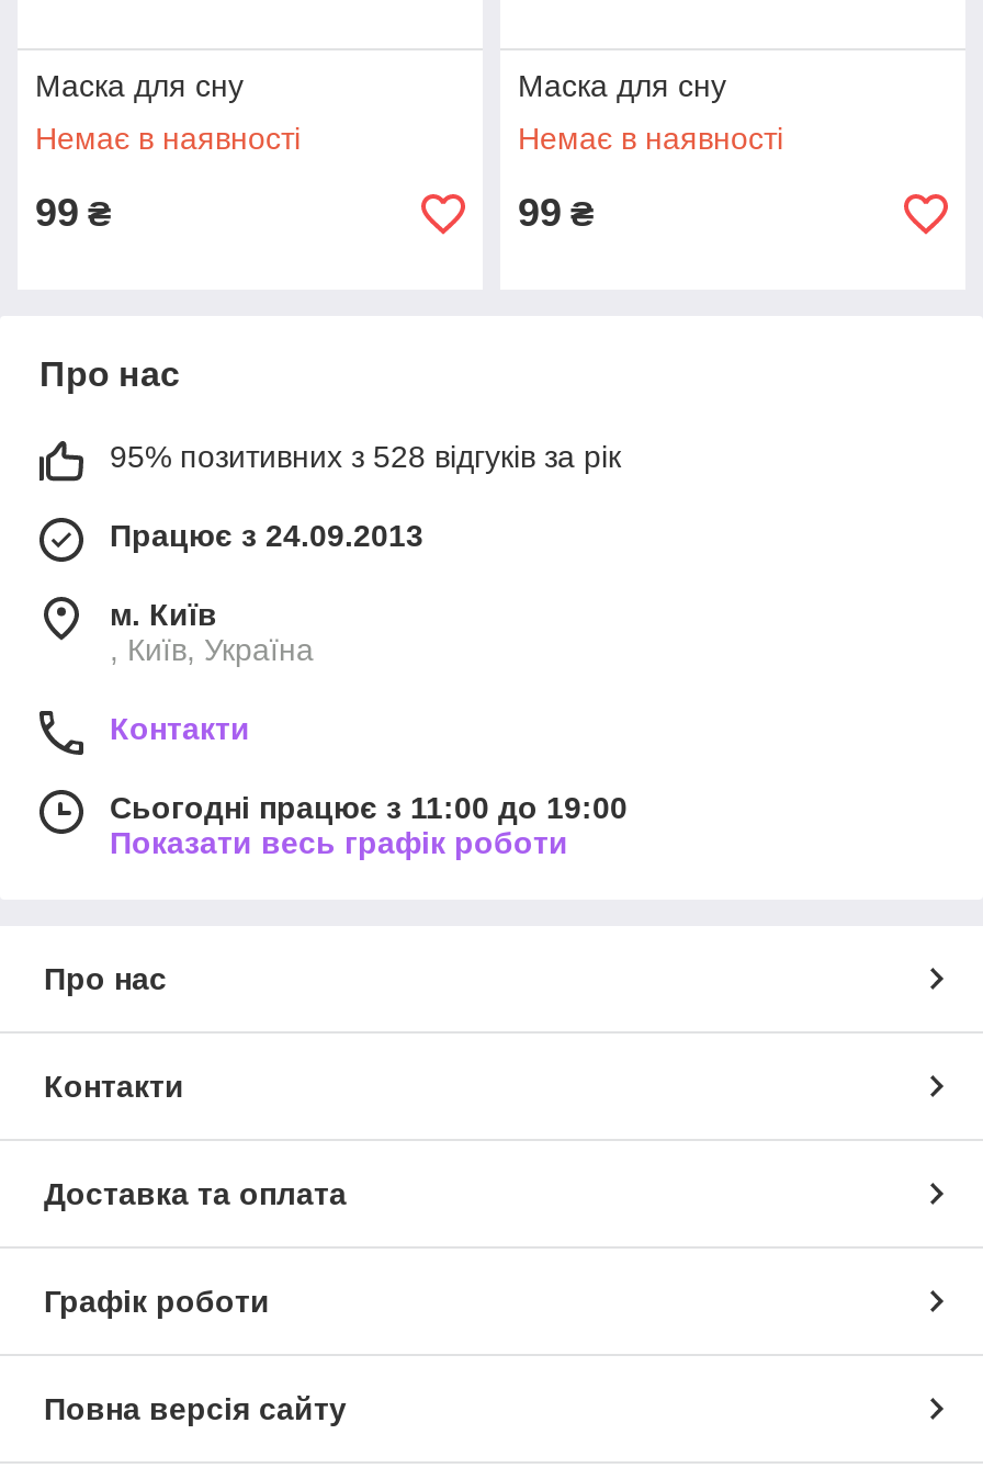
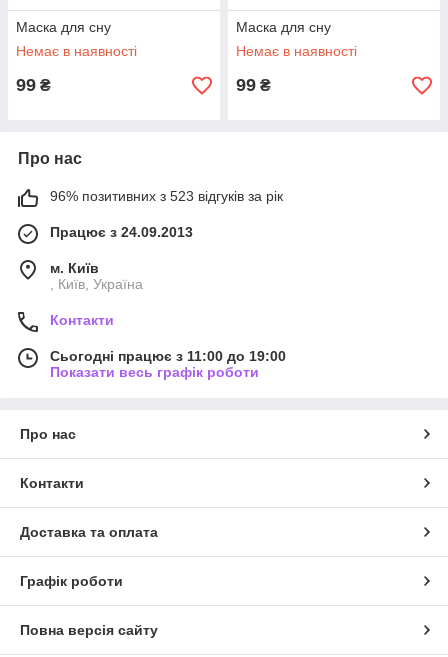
- 95% позитивних з 528 відгуків за рік
+ 96% позитивних з 523 відгуків за рік
